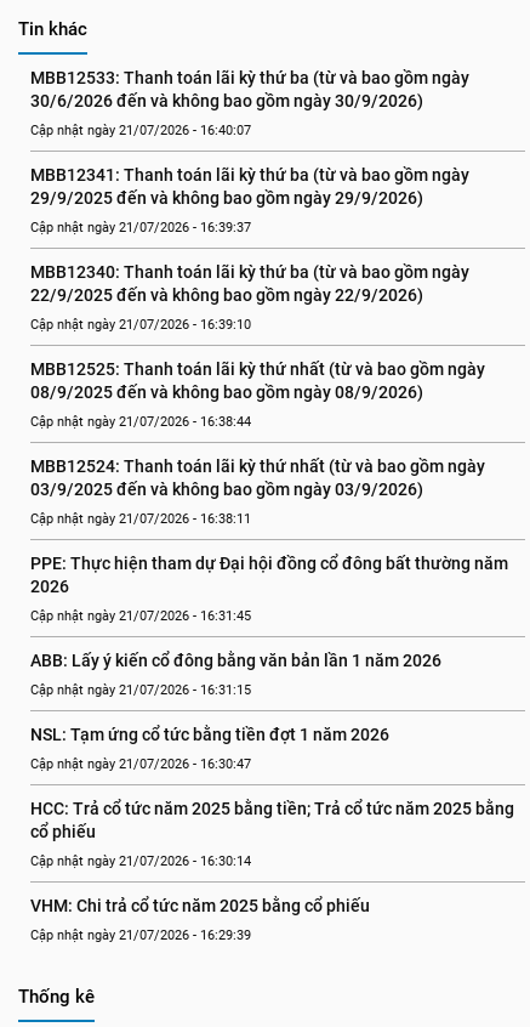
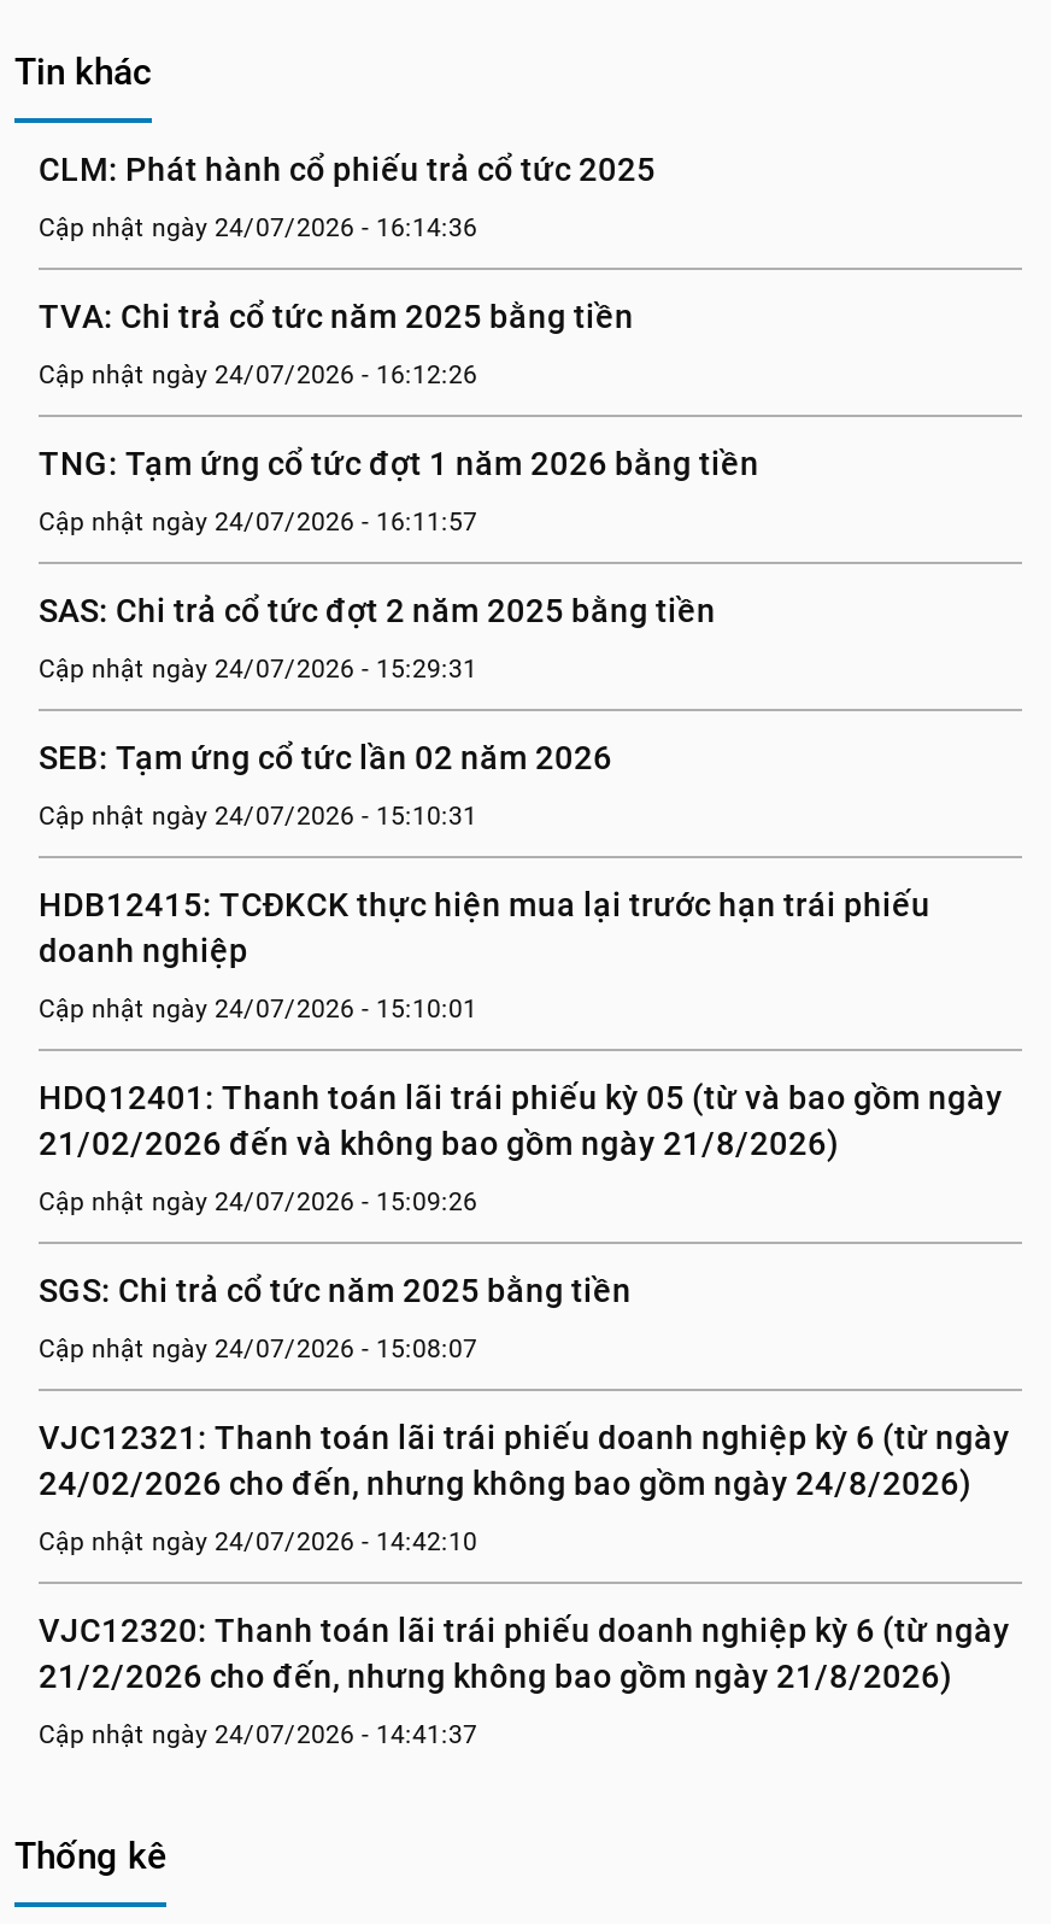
- MBB12533: Thanh toán lãi kỳ thứ ba (từ và bao gồm ngày
- 30/6/2026 đến và không bao gồm ngày 30/9/2026)
+ CLM: Phát hành cổ phiếu trả cổ tức 2025

- Cập nhật ngày 21/07/2026 - 16:40:07
+ Cập nhật ngày 24/07/2026 - 16:14:36

- MBB12341: Thanh toán lãi kỳ thứ ba (từ và bao gồm ngày
- 29/9/2025 đến và không bao gồm ngày 29/9/2026)
+ TVA: Chi trả cổ tức năm 2025 bằng tiền

- Cập nhật ngày 21/07/2026 - 16:39:37
+ Cập nhật ngày 24/07/2026 - 16:12:26

- MBB12340: Thanh toán lãi kỳ thứ ba (từ và bao gồm ngày
- 22/9/2025 đến và không bao gồm ngày 22/9/2026)
+ TNG: Tạm ứng cổ tức đợt 1 năm 2026 bằng tiền

- Cập nhật ngày 21/07/2026 - 16:39:10
+ Cập nhật ngày 24/07/2026 - 16:11:57

- MBB12525: Thanh toán lãi kỳ thứ nhất (từ và bao gồm ngày
- 08/9/2025 đến và không bao gồm ngày 08/9/2026)
+ SAS: Chi trả cổ tức đợt 2 năm 2025 bằng tiền

- Cập nhật ngày 21/07/2026 - 16:38:44
+ Cập nhật ngày 24/07/2026 - 15:29:31

- MBB12524: Thanh toán lãi kỳ thứ nhất (từ và bao gồm ngày
- 03/9/2025 đến và không bao gồm ngày 03/9/2026)
+ SEB: Tạm ứng cổ tức lần 02 năm 2026

- Cập nhật ngày 21/07/2026 - 16:38:11
+ Cập nhật ngày 24/07/2026 - 15:10:31

- PPE: Thực hiện tham dự Đại hội đồng cổ đông bất thường năm
- 2026
+ HDB12415: TCĐKCK thực hiện mua lại trước hạn trái phiếu
+ doanh nghiệp

- Cập nhật ngày 21/07/2026 - 16:31:45
+ Cập nhật ngày 24/07/2026 - 15:10:01

- ABB: Lấy ý kiến cổ đông bằng văn bản lần 1 năm 2026
+ HDQ12401: Thanh toán lãi trái phiếu kỳ 05 (từ và bao gồm ngày
+ 21/02/2026 đến và không bao gồm ngày 21/8/2026)

- Cập nhật ngày 21/07/2026 - 16:31:15
+ Cập nhật ngày 24/07/2026 - 15:09:26

- NSL: Tạm ứng cổ tức bằng tiền đợt 1 năm 2026
+ SGS: Chi trả cổ tức năm 2025 bằng tiền

- Cập nhật ngày 21/07/2026 - 16:30:47
+ Cập nhật ngày 24/07/2026 - 15:08:07

- HCC: Trả cổ tức năm 2025 bằng tiền; Trả cổ tức năm 2025 bằng
- cổ phiếu
+ VJC12321: Thanh toán lãi trái phiếu doanh nghiệp kỳ 6 (từ ngày
+ 24/02/2026 cho đến, nhưng không bao gồm ngày 24/8/2026)

- Cập nhật ngày 21/07/2026 - 16:30:14
+ Cập nhật ngày 24/07/2026 - 14:42:10

- VHM: Chi trả cổ tức năm 2025 bằng cổ phiếu
+ VJC12320: Thanh toán lãi trái phiếu doanh nghiệp kỳ 6 (từ ngày
+ 21/2/2026 cho đến, nhưng không bao gồm ngày 21/8/2026)

- Cập nhật ngày 21/07/2026 - 16:29:39
+ Cập nhật ngày 24/07/2026 - 14:41:37
